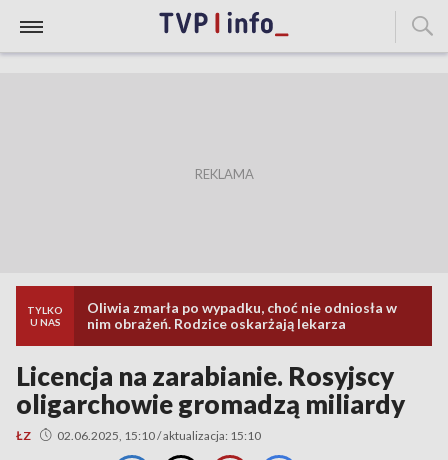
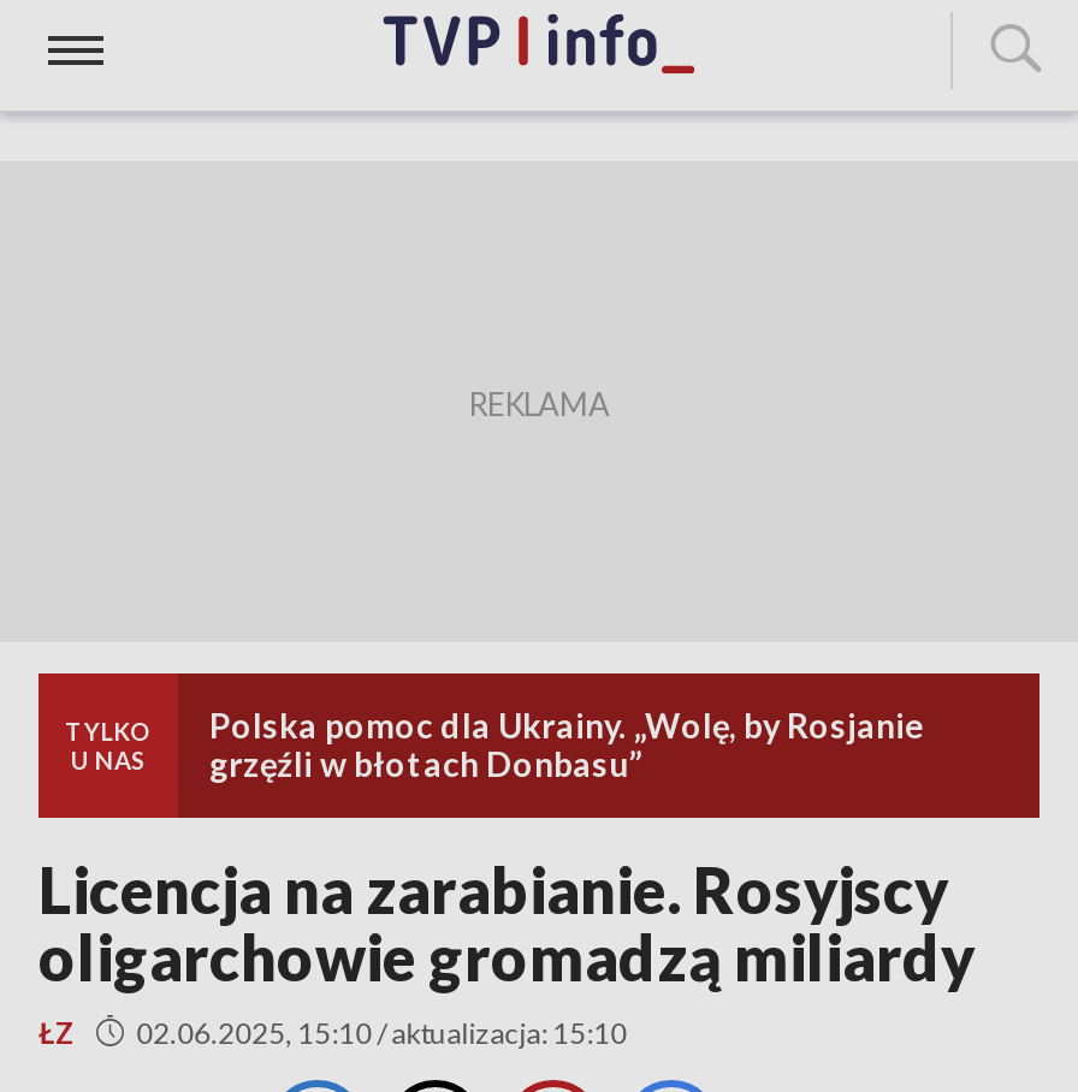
- Oliwia zmarła po wypadku, choć nie odniosła w
- nim obrażeń. Rodzice oskarżają lekarza
+ Polska pomoc dla Ukrainy. „Wolę, by Rosjanie
+ grzęźli w błotach Donbasu”
